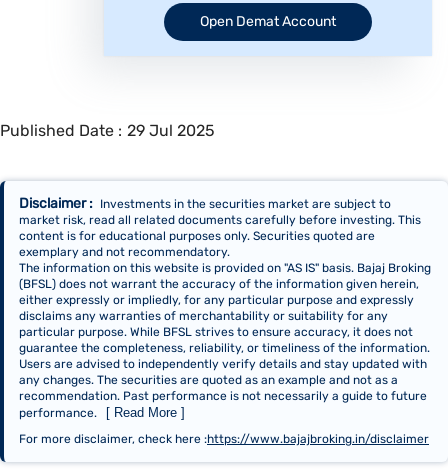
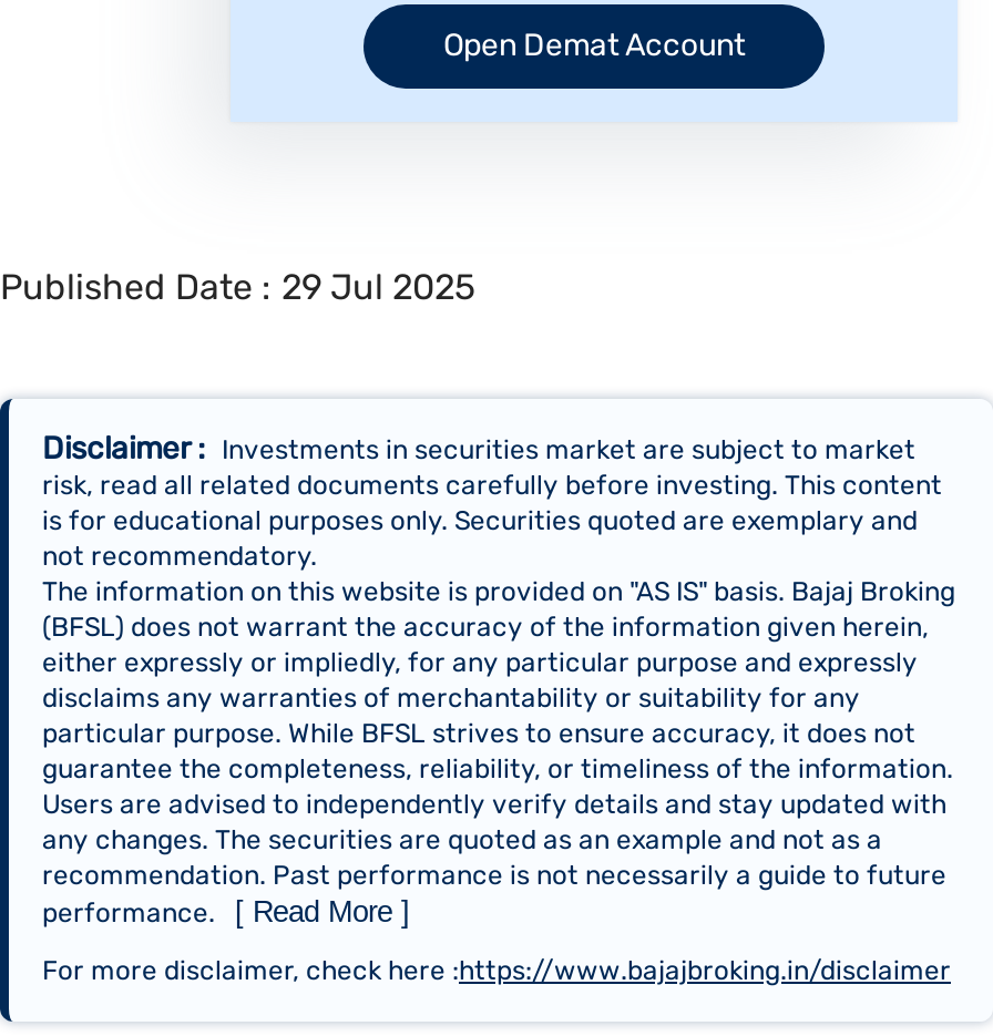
- Disclaimer : Investments in the securities market are subject to
- market risk, read all related documents carefully before investing. This
- content is for educational purposes only. Securities quoted are
- exemplary and not recommendatory.
+ Disclaimer : Investments in securities market are subject to market
+ risk, read all related documents carefully before investing. This content
+ is for educational purposes only. Securities quoted are exemplary and
+ not recommendatory.
